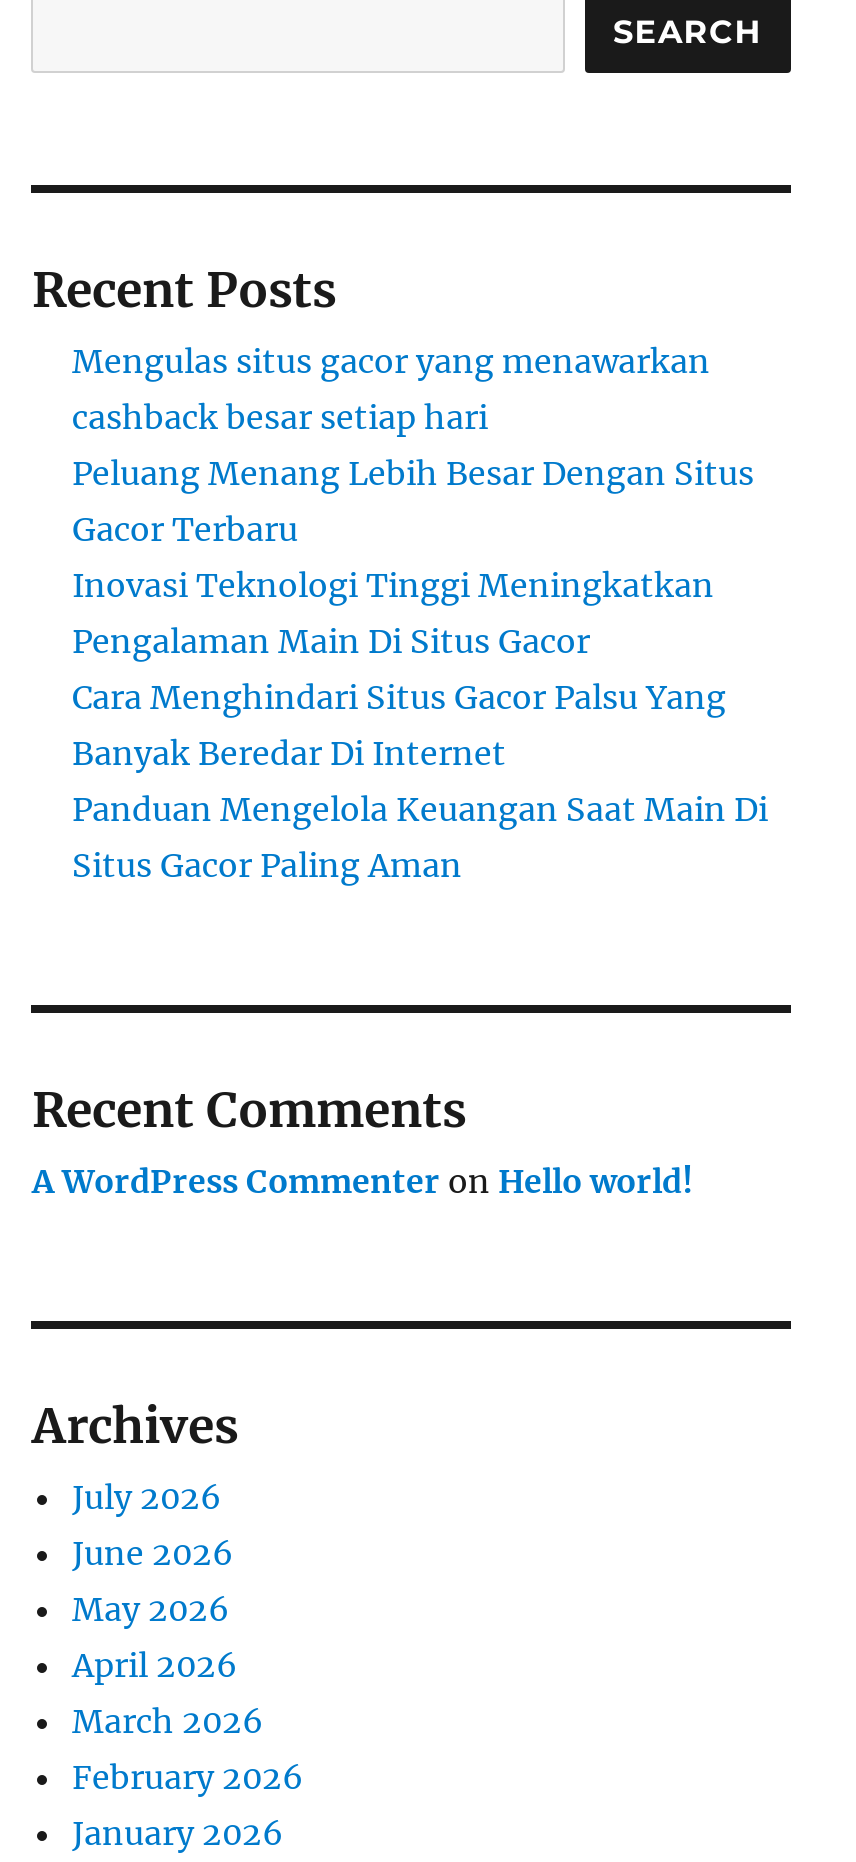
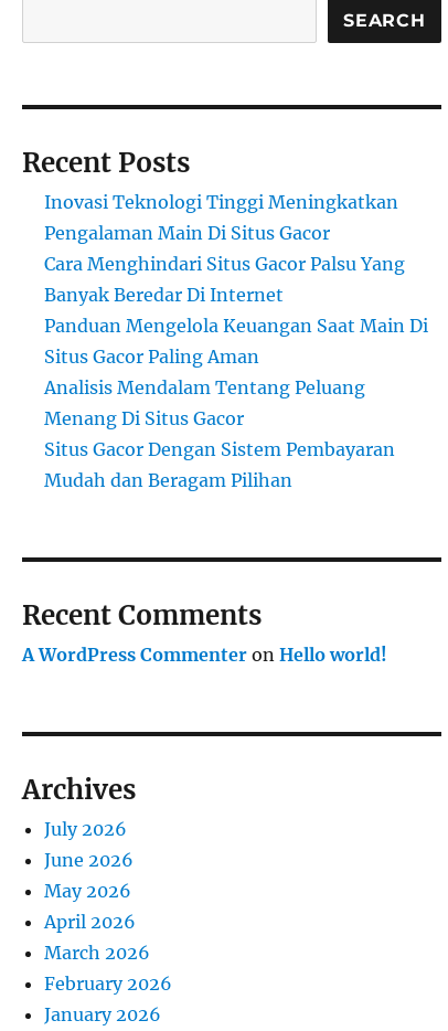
- Mengulas situs gacor yang menawarkan
- cashback besar setiap hari
- Peluang Menang Lebih Besar Dengan Situs
- Gacor Terbaru

moved up: Inovasi Teknologi Tinggi Meningkatkan | Pengalaman Main Di Situs Gacor | Cara Menghindari Situs Gacor Palsu Yang | Banyak Beredar Di Internet | Panduan Mengelola Keuangan Saat Main Di | Situs Gacor Paling Aman

+ Analisis Mendalam Tentang Peluang
+ Menang Di Situs Gacor
+ Situs Gacor Dengan Sistem Pembayaran
+ Mudah dan Beragam Pilihan
